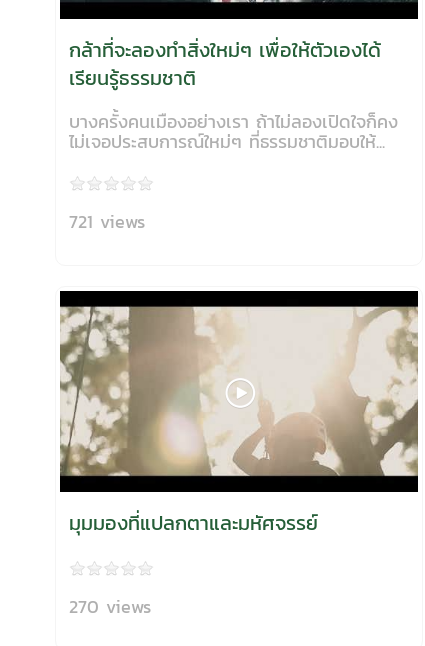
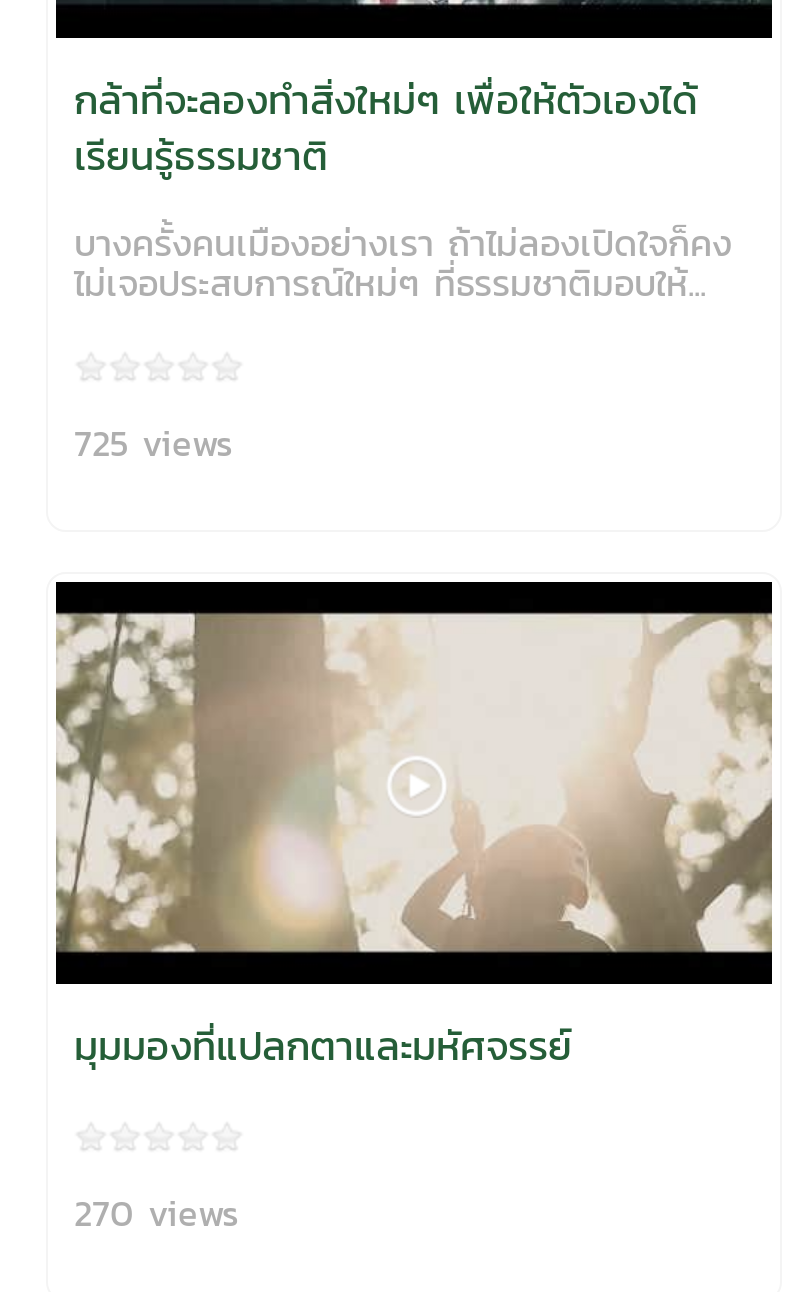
- 721 views
+ 725 views
